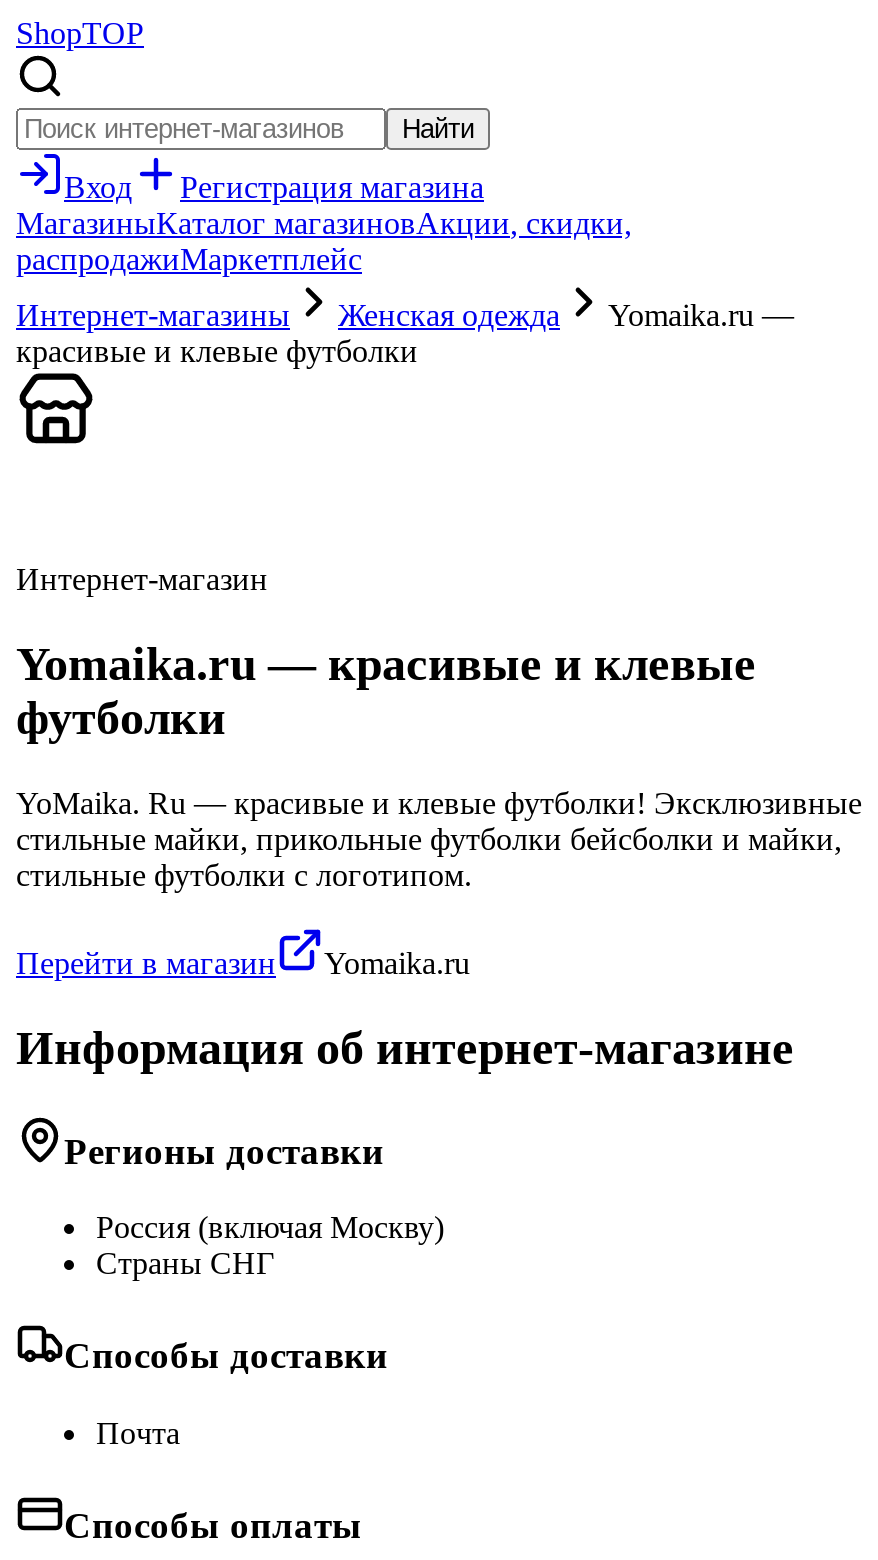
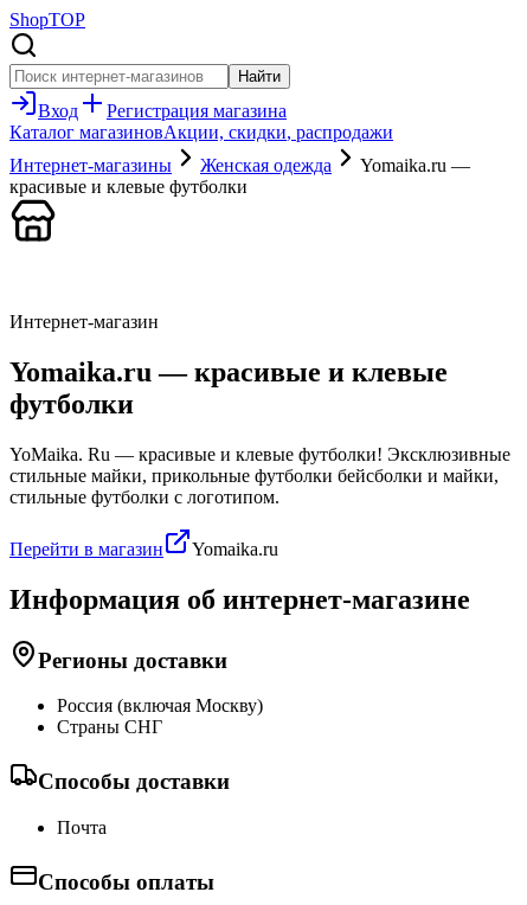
- МагазиныКаталог магазиновАкции, скидки,
- распродажиМаркетплейс
+ Каталог магазиновАкции, скидки, распродажи
